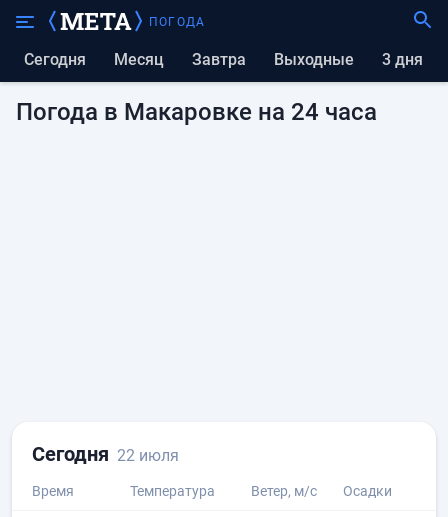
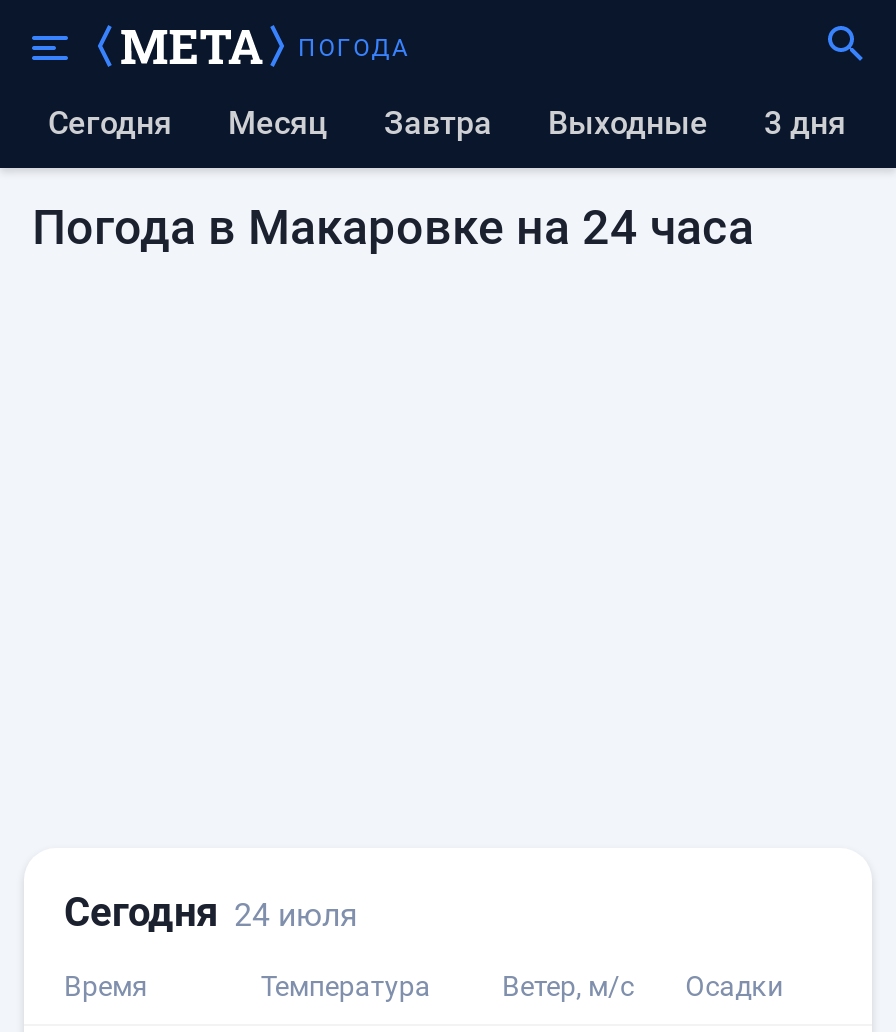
- Сегодня 22 июля
+ Сегодня 24 июля
